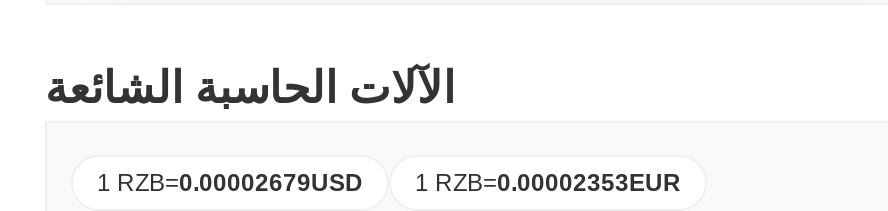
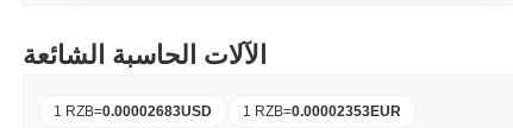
- 1 RZB=0.00002679USD 1 RZB=0.00002353EUR
+ 1 RZB=0.00002683USD 1 RZB=0.00002353EUR
